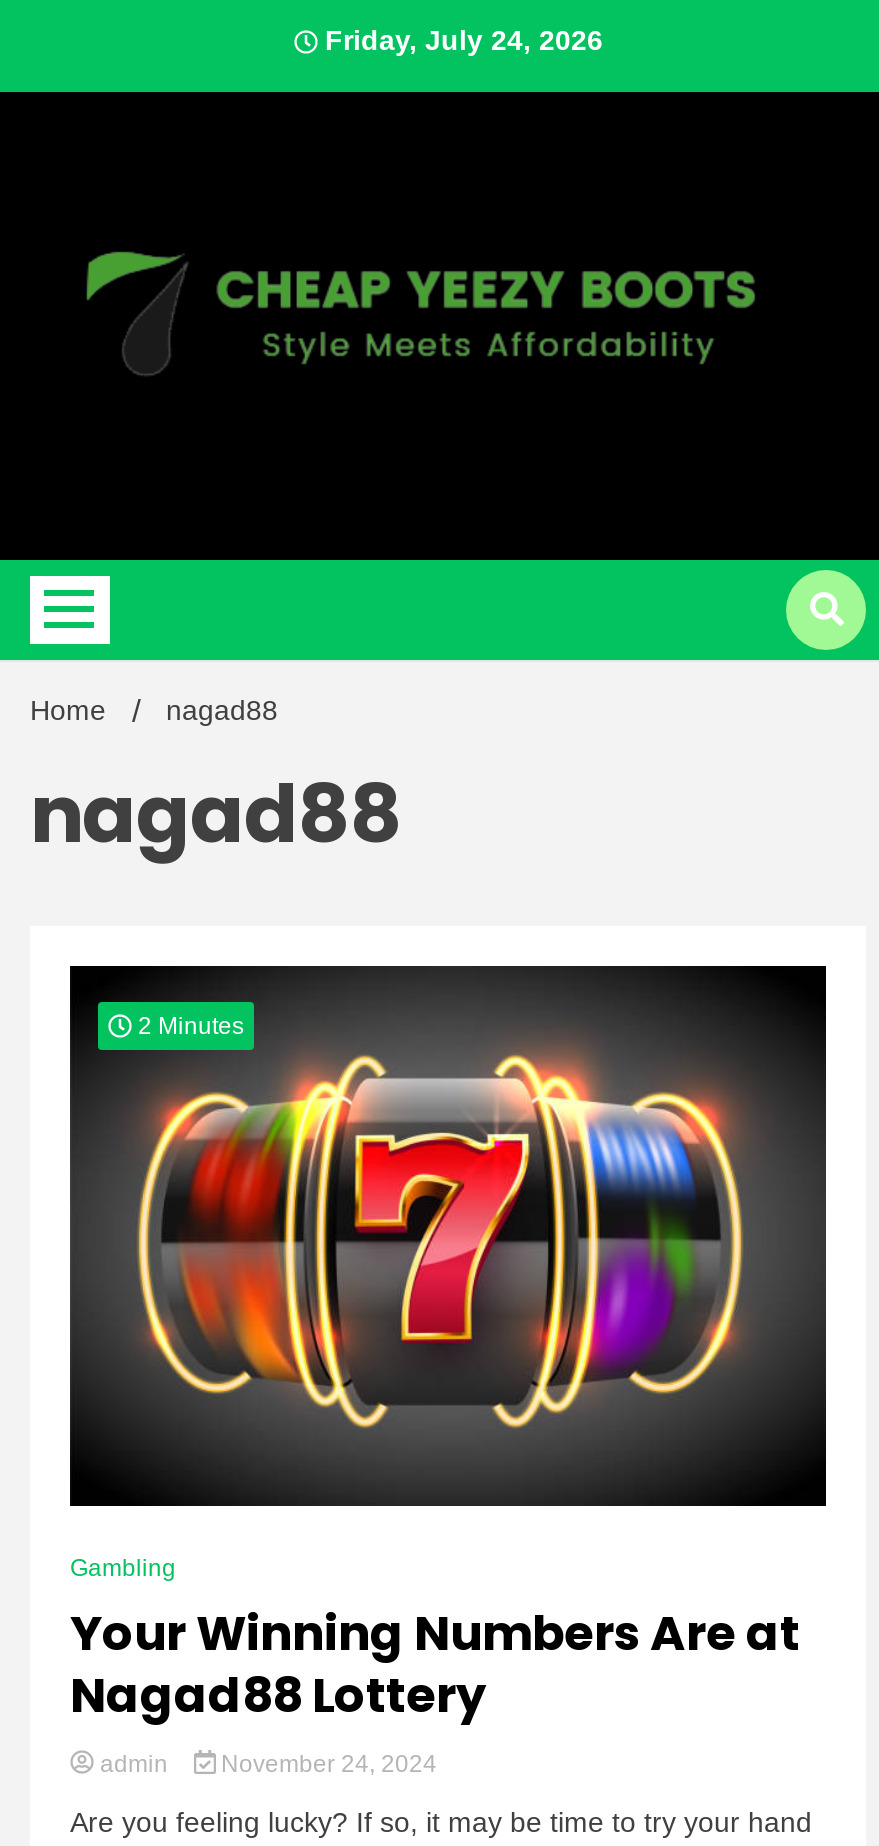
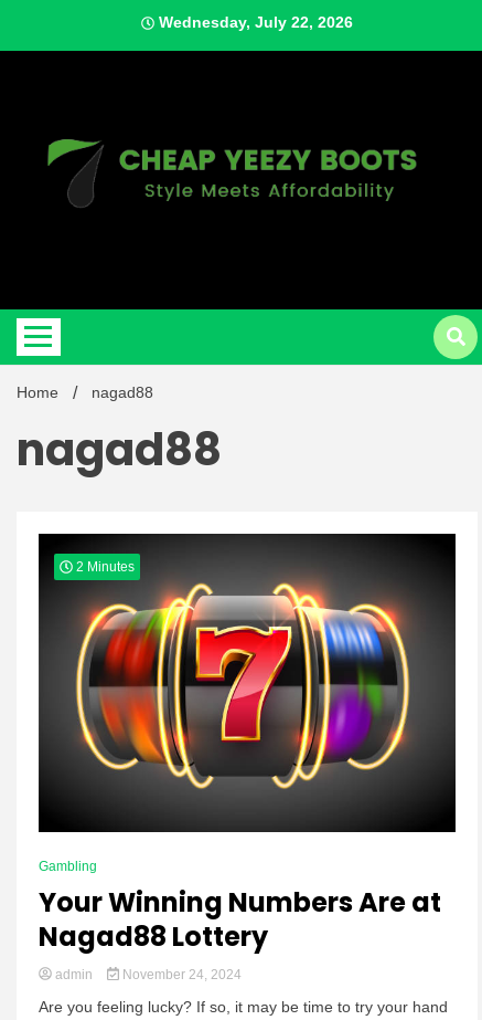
- Friday, July 24, 2026
+ Wednesday, July 22, 2026
